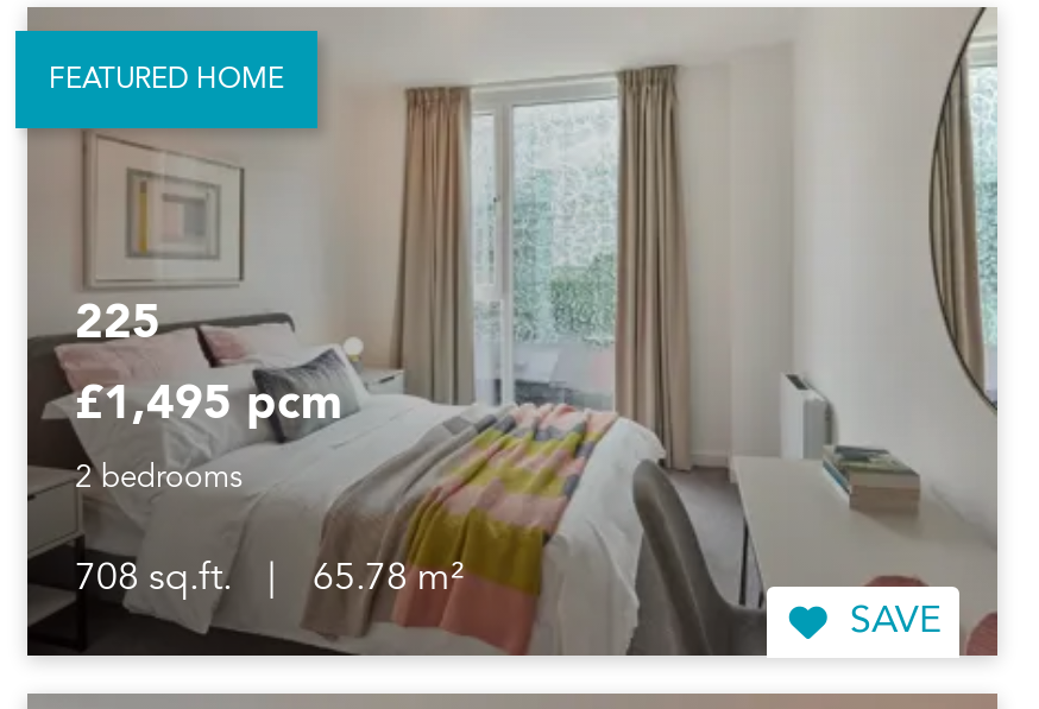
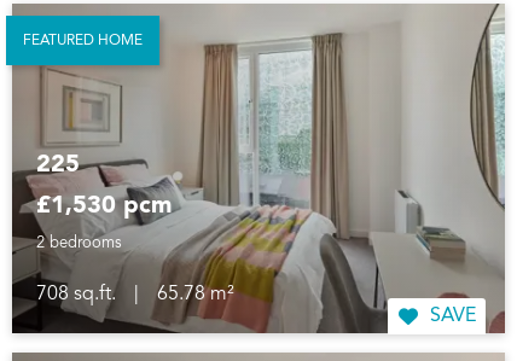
- £1,495 pcm
+ £1,530 pcm
